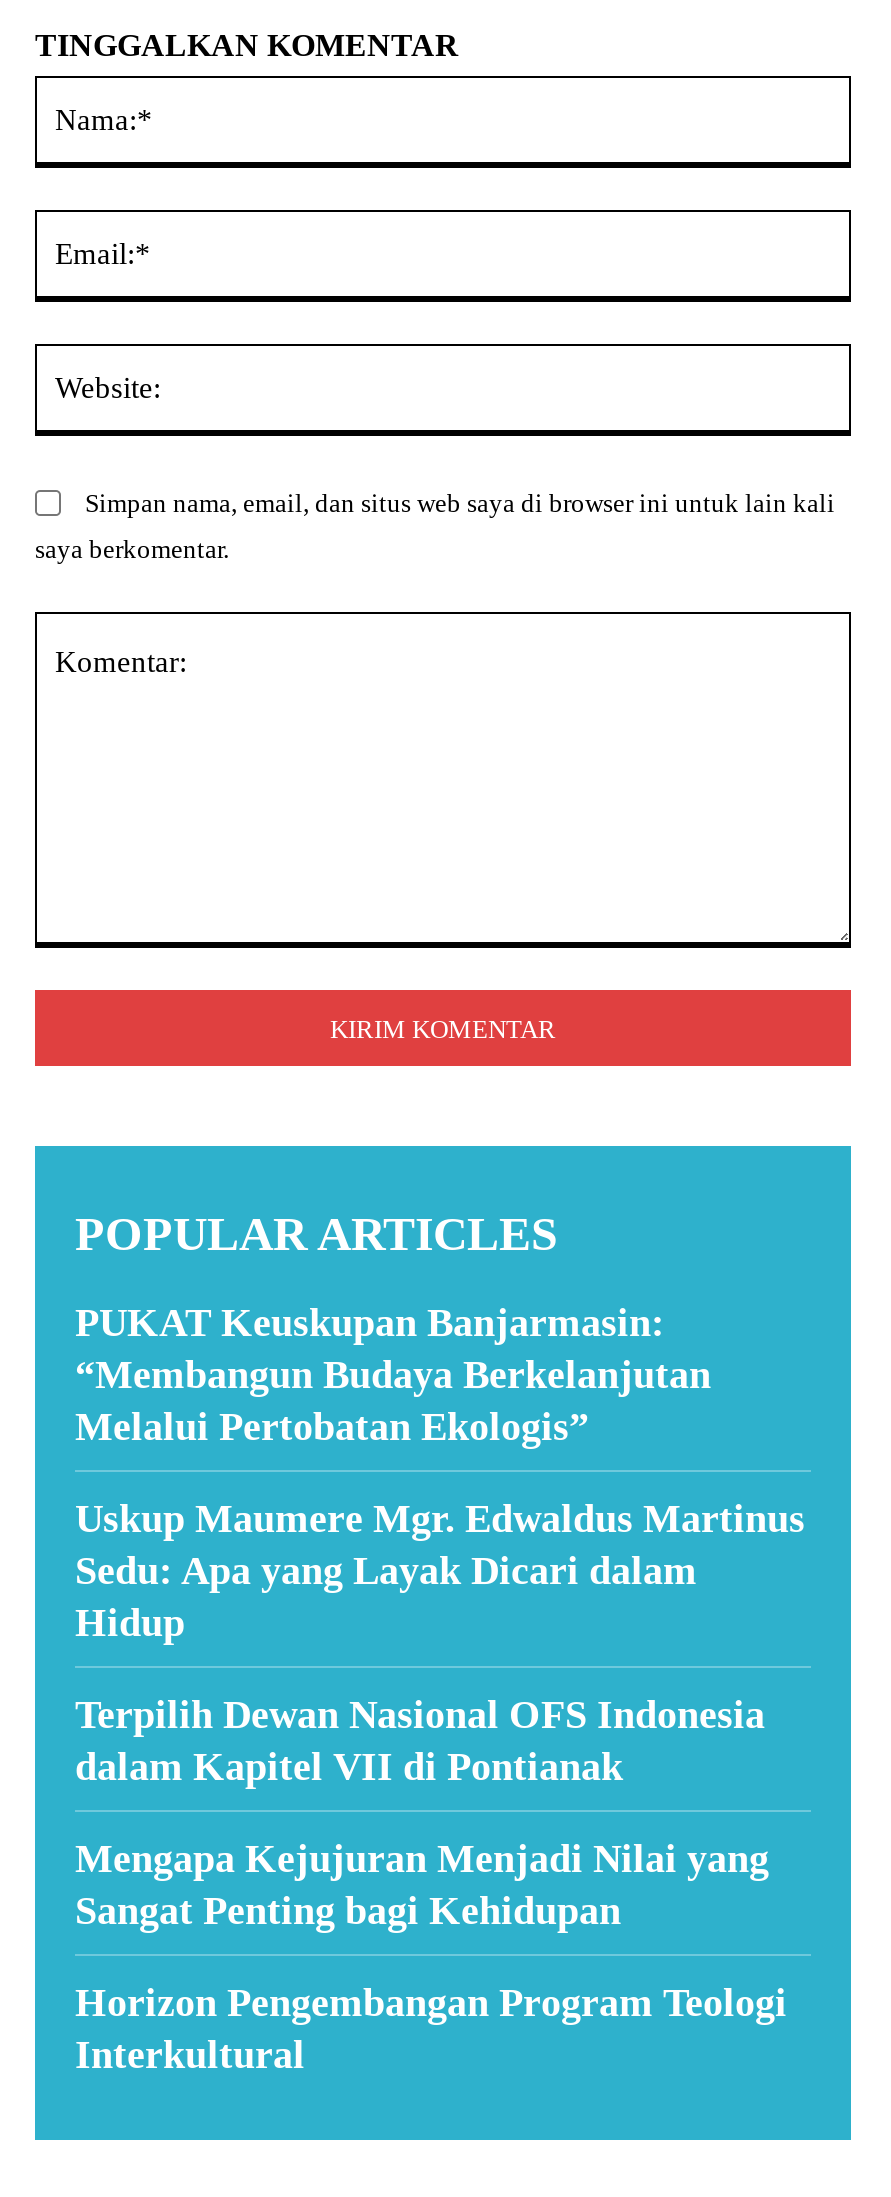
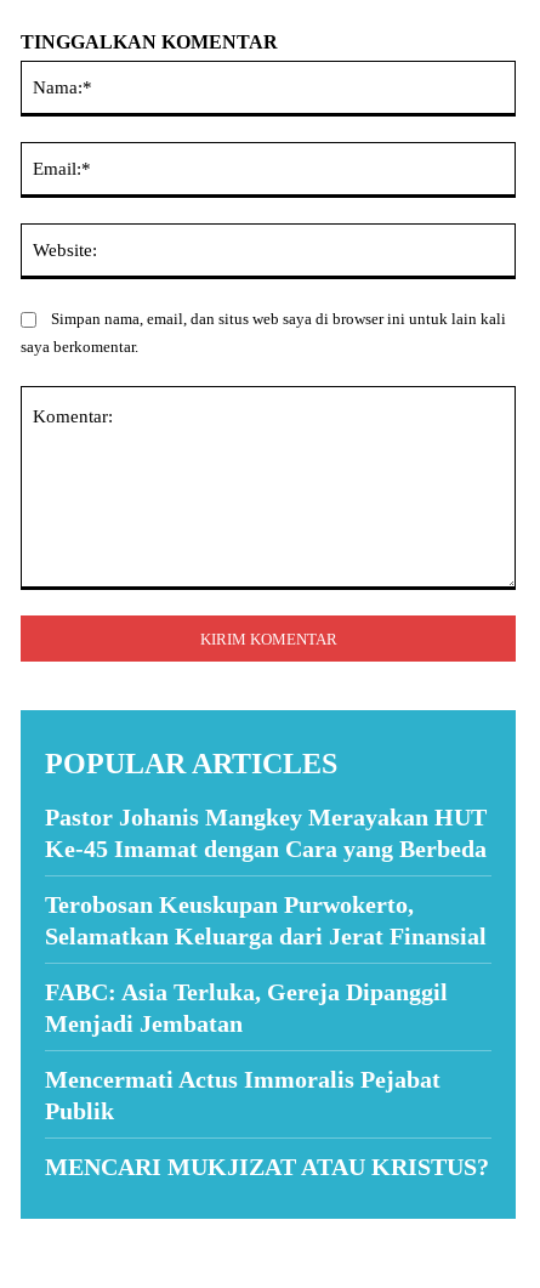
- PUKAT Keuskupan Banjarmasin:
- “Membangun Budaya Berkelanjutan
- Melalui Pertobatan Ekologis”
+ Pastor Johanis Mangkey Merayakan HUT
+ Ke-45 Imamat dengan Cara yang Berbeda

- Uskup Maumere Mgr. Edwaldus Martinus
- Sedu: Apa yang Layak Dicari dalam
- Hidup
+ Terobosan Keuskupan Purwokerto,
+ Selamatkan Keluarga dari Jerat Finansial

- Terpilih Dewan Nasional OFS Indonesia
- dalam Kapitel VII di Pontianak
+ FABC: Asia Terluka, Gereja Dipanggil
+ Menjadi Jembatan

- Mengapa Kejujuran Menjadi Nilai yang
- Sangat Penting bagi Kehidupan
+ Mencermati Actus Immoralis Pejabat
+ Publik

- Horizon Pengembangan Program Teologi
- Interkultural
+ MENCARI MUKJIZAT ATAU KRISTUS?
